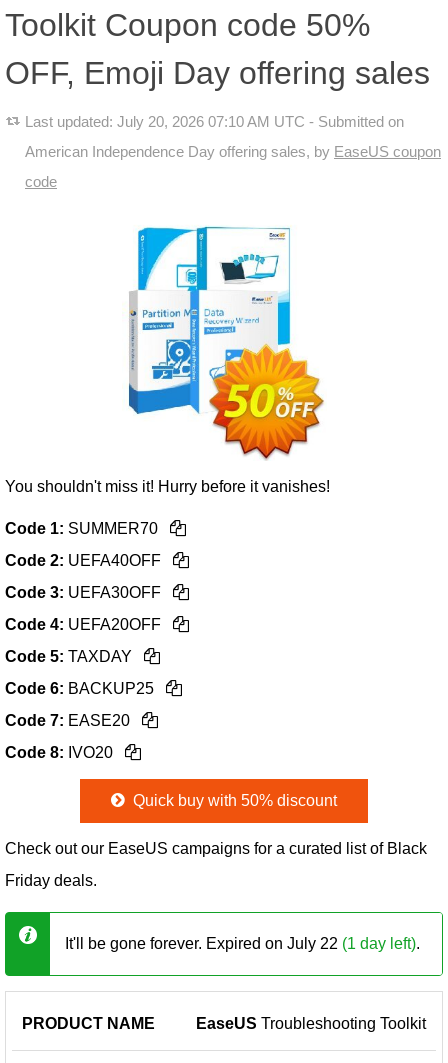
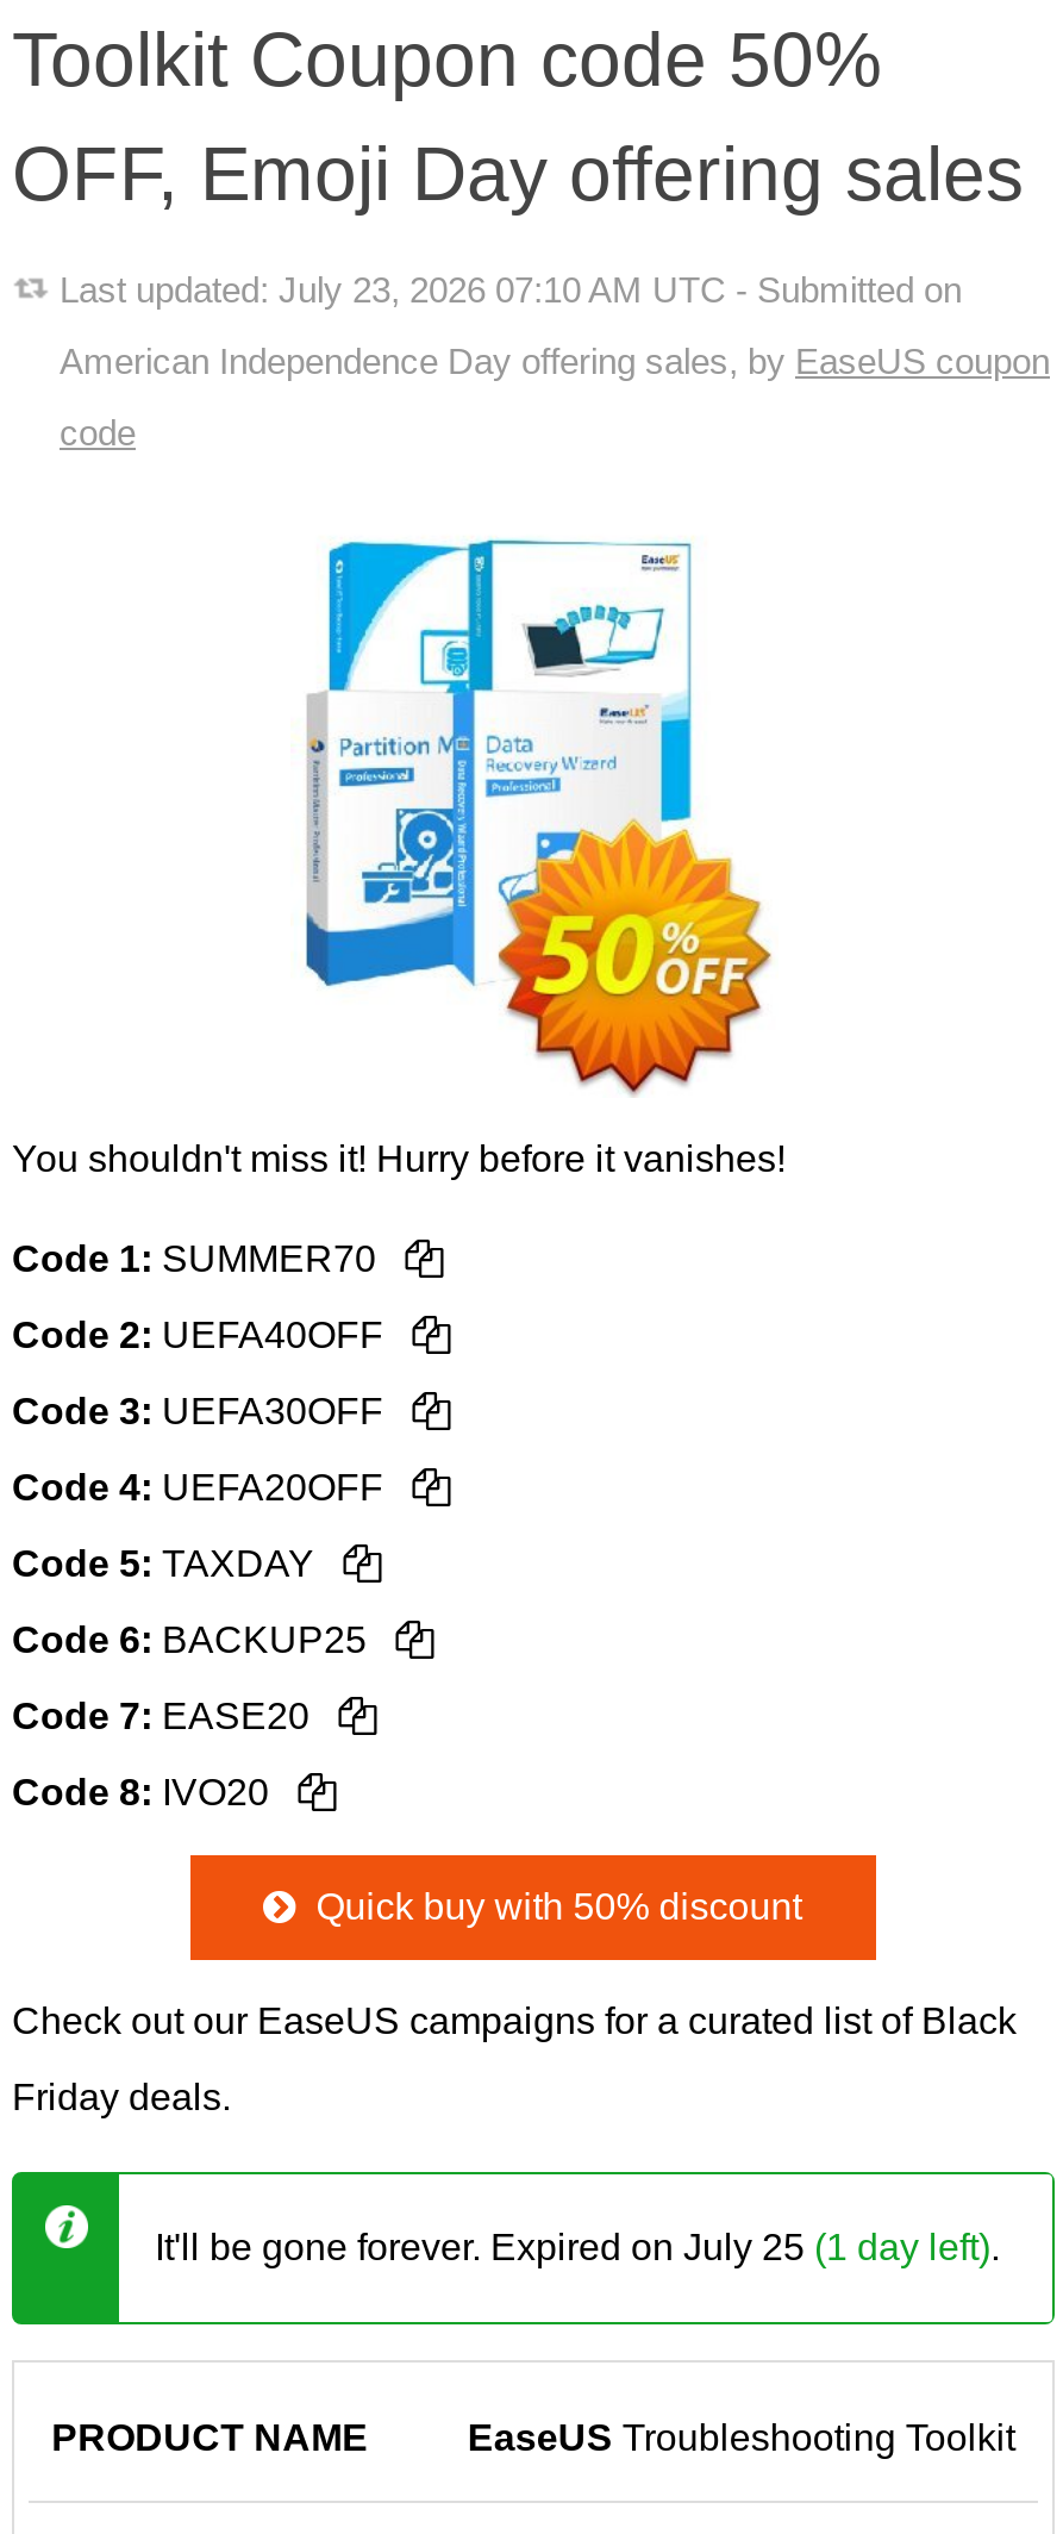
- Last updated: July 20, 2026 07:10 AM UTC - Submitted on
+ Last updated: July 23, 2026 07:10 AM UTC - Submitted on

- It'll be gone forever. Expired on July 22 (1 day left).
+ It'll be gone forever. Expired on July 25 (1 day left).
